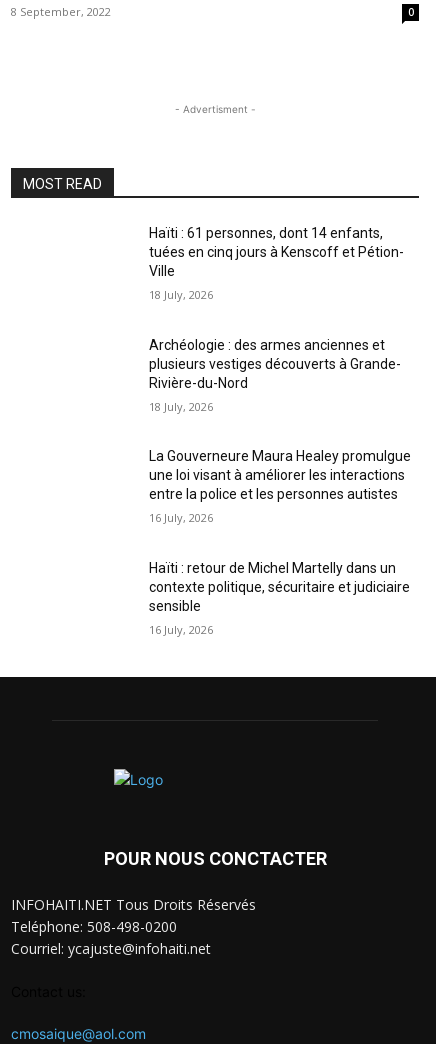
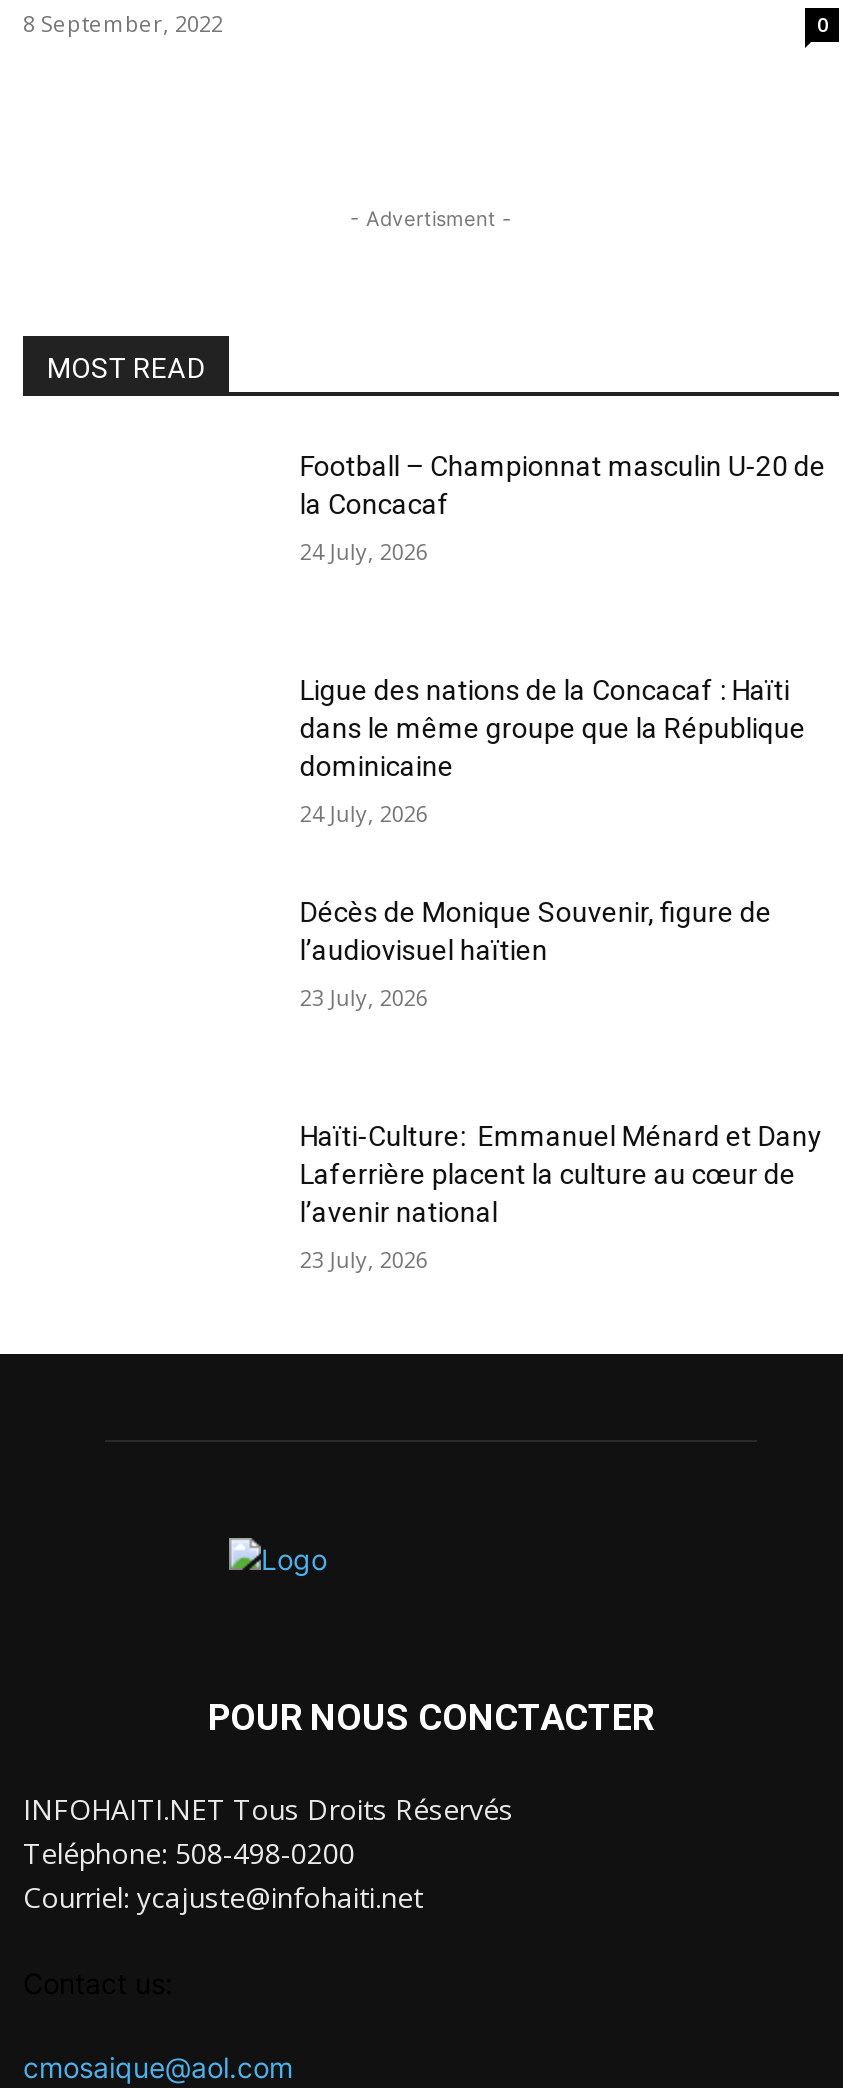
- Haïti : 61 personnes, dont 14 enfants,
- tuées en cinq jours à Kenscoff et Pétion-
- Ville
+ Football – Championnat masculin U-20 de
+ la Concacaf

- 18 July, 2026
+ 24 July, 2026

- Archéologie : des armes anciennes et
- plusieurs vestiges découverts à Grande-
- Rivière-du-Nord
+ Ligue des nations de la Concacaf : Haïti
+ dans le même groupe que la République
+ dominicaine

- 18 July, 2026
+ 24 July, 2026

- La Gouverneure Maura Healey promulgue
- une loi visant à améliorer les interactions
- entre la police et les personnes autistes
+ Décès de Monique Souvenir, figure de
+ l’audiovisuel haïtien

- 16 July, 2026
+ 23 July, 2026

- Haïti : retour de Michel Martelly dans un
- contexte politique, sécuritaire et judiciaire
- sensible
+ Haïti-Culture: Emmanuel Ménard et Dany
+ Laferrière placent la culture au cœur de
+ l’avenir national

- 16 July, 2026
+ 23 July, 2026
